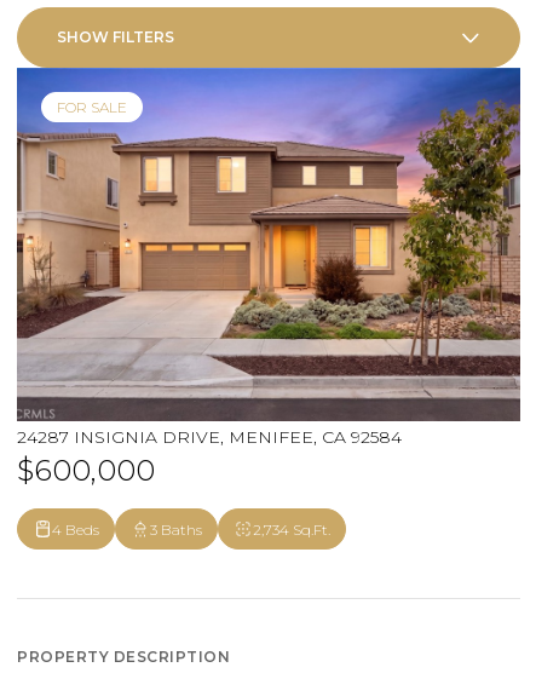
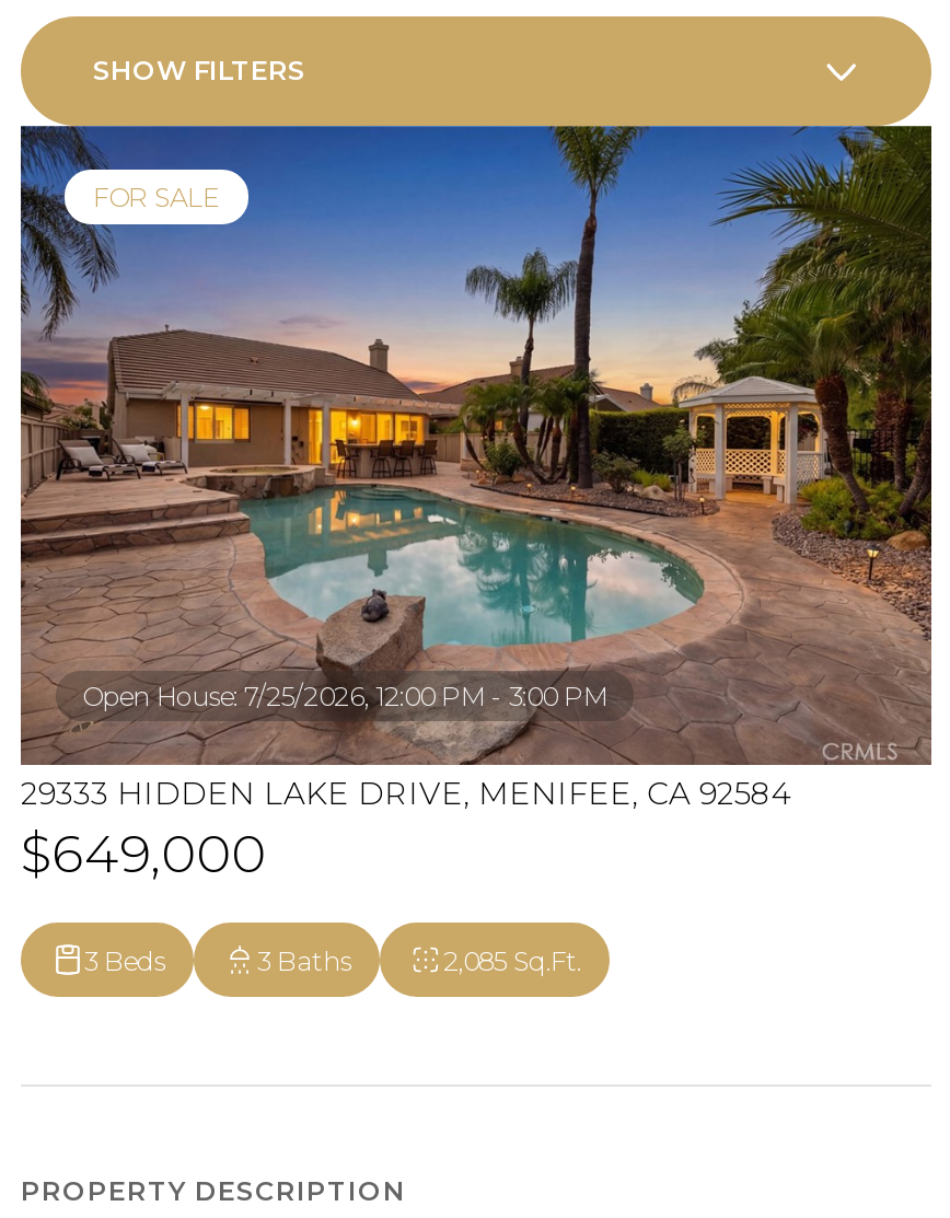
- [image]
- 24287 INSIGNIA DRIVE, MENIFEE, CA 92584
- $600,000
- 4 Beds
+ [image]
+ Open House: 7/25/2026, 12:00 PM - 3:00 PM
+ 29333 HIDDEN LAKE DRIVE, MENIFEE, CA 92584
+ $649,000
+ 3 Beds

- 2,734 Sq.Ft.
+ 2,085 Sq.Ft.
